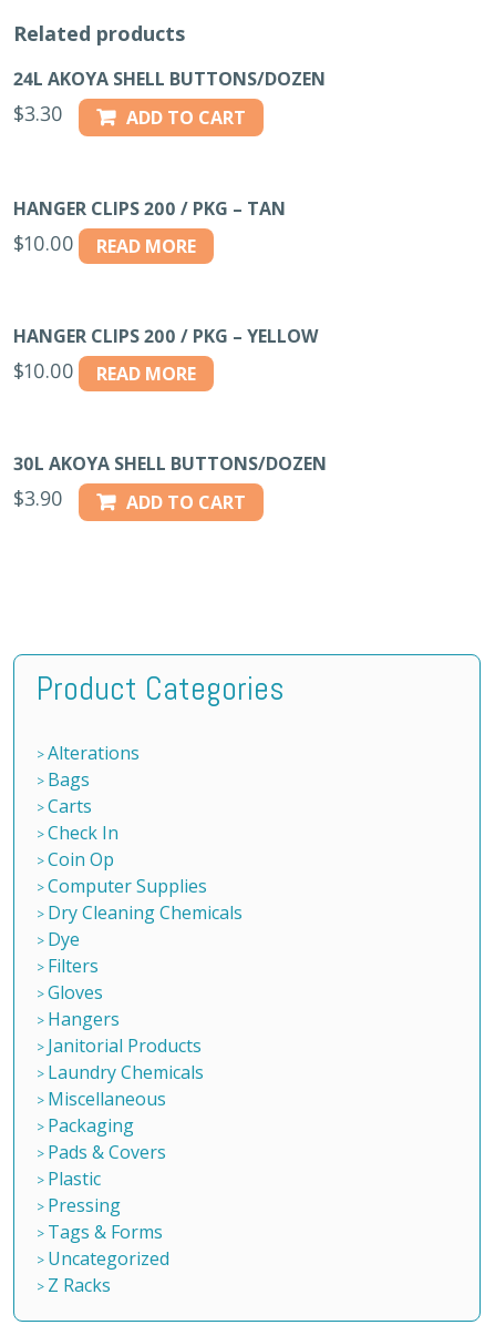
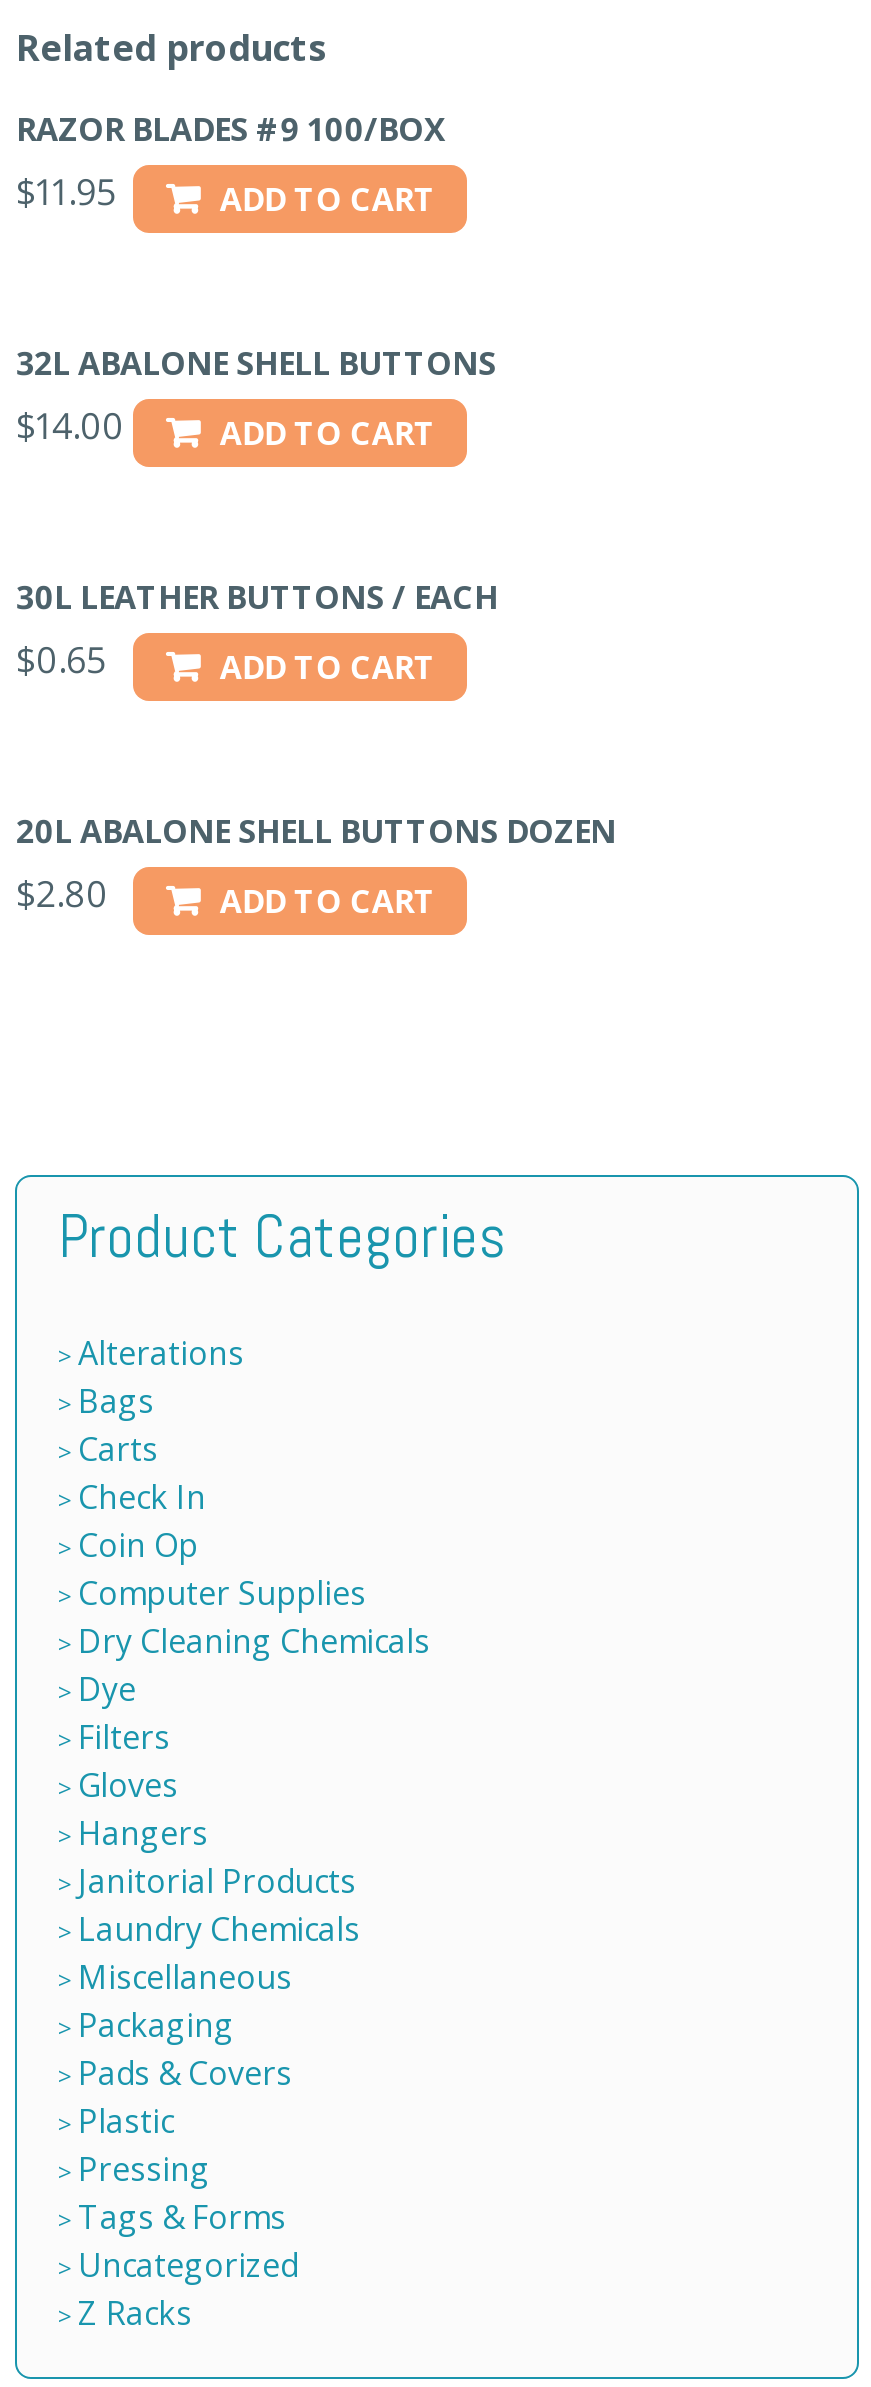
- 24L AKOYA SHELL BUTTONS/DOZEN
- $3.30
+ RAZOR BLADES #9 100/BOX
+ $11.95

- HANGER CLIPS 200 / PKG – TAN
- $10.00
- READ MORE
+ 32L ABALONE SHELL BUTTONS
+ $14.00
+ ADD TO CART

- HANGER CLIPS 200 / PKG – YELLOW
- $10.00
- READ MORE
+ 30L LEATHER BUTTONS / EACH
+ $0.65
+ ADD TO CART

- 30L AKOYA SHELL BUTTONS/DOZEN
- $3.90
+ 20L ABALONE SHELL BUTTONS DOZEN
+ $2.80
